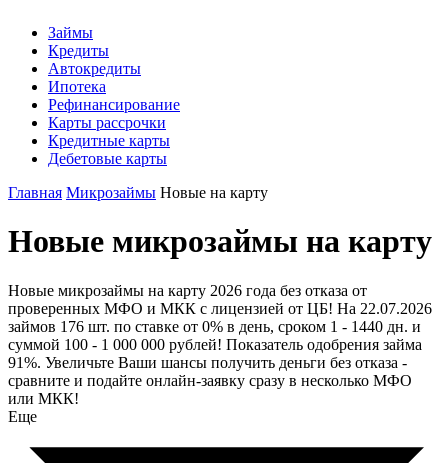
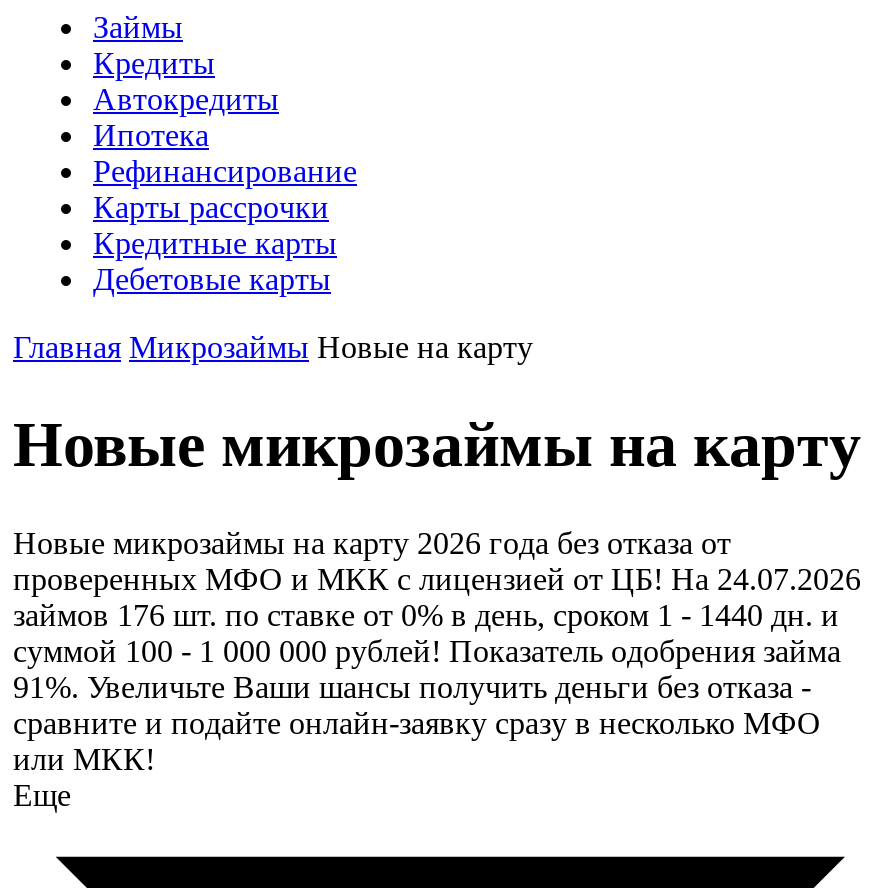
- проверенных МФО и МКК с лицензией от ЦБ! На 22.07.2026
+ проверенных МФО и МКК с лицензией от ЦБ! На 24.07.2026
